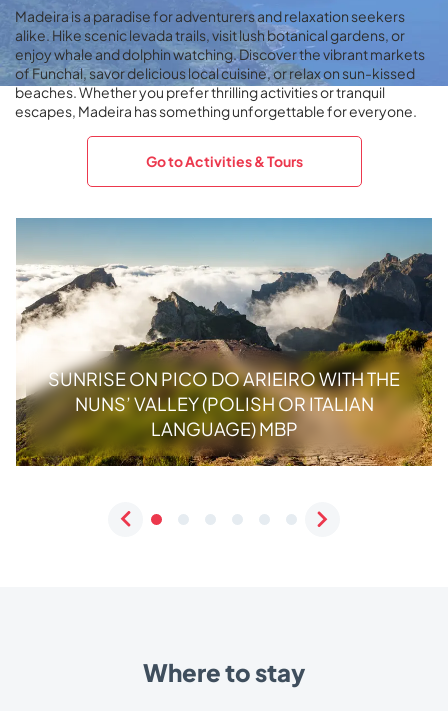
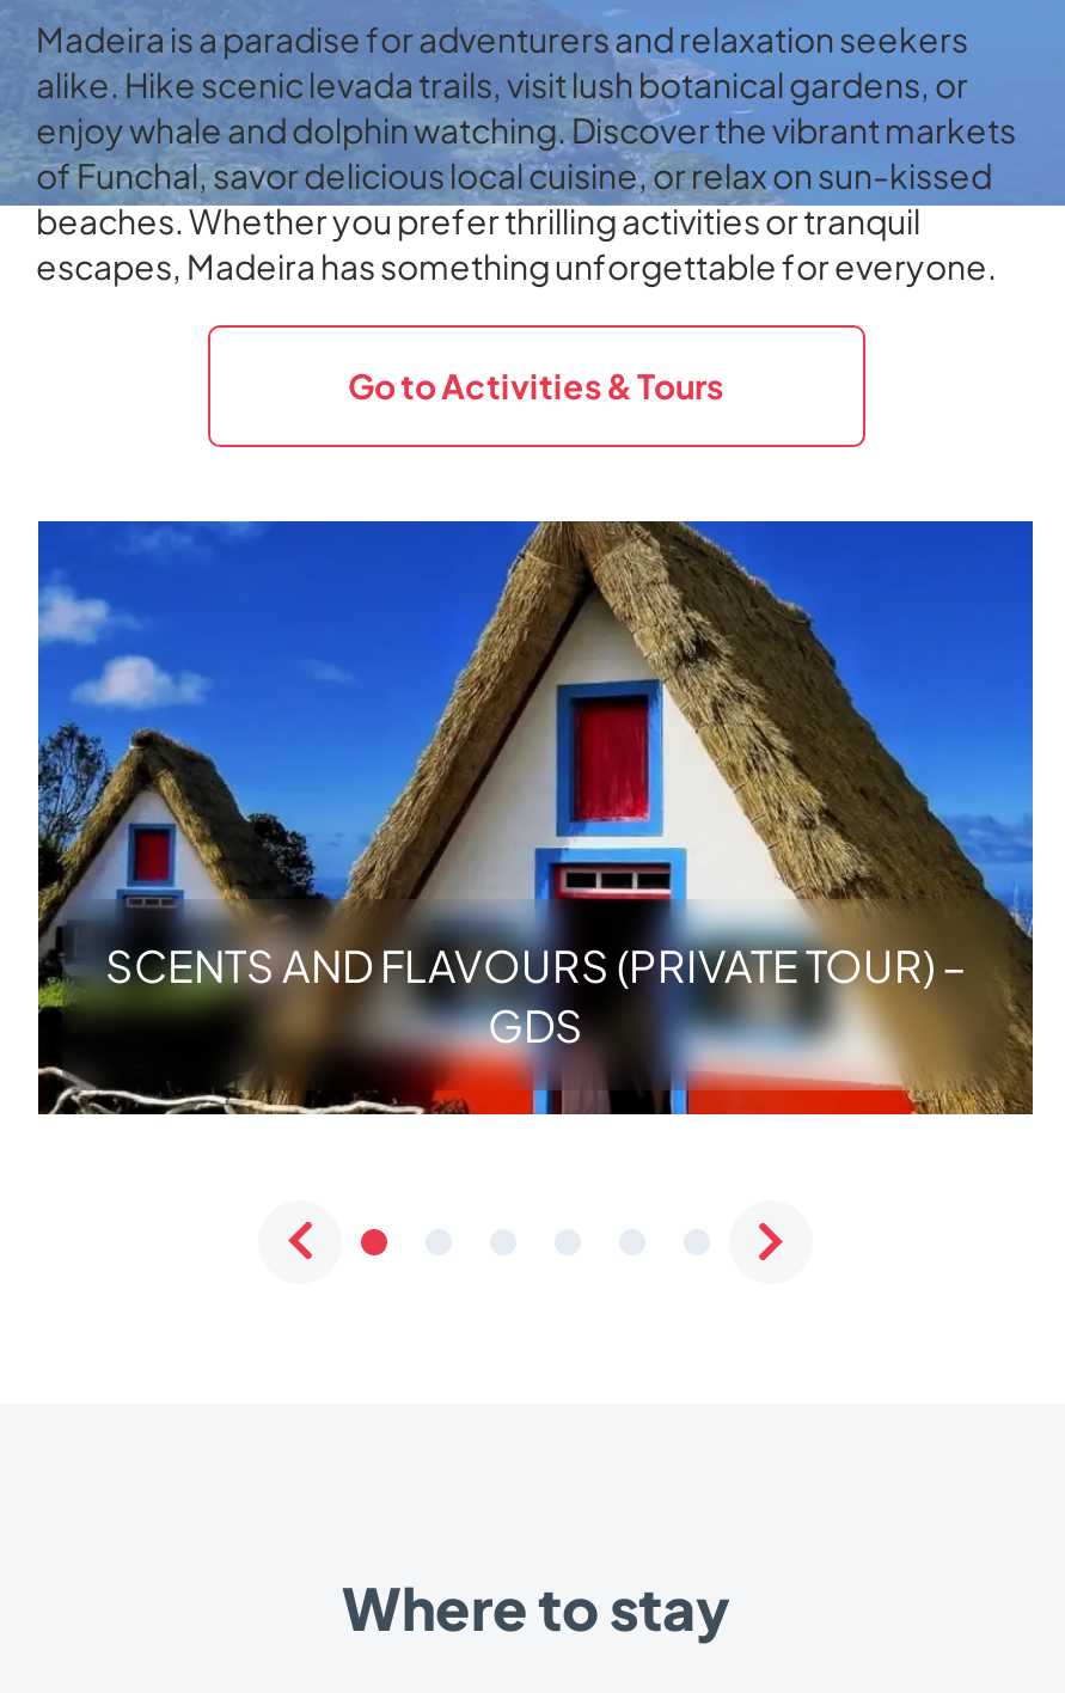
- [image]
- SUNRISE ON PICO DO ARIEIRO WITH THE
- NUNS’ VALLEY (POLISH OR ITALIAN
- LANGUAGE) MBP
+ [image]
+ SCENTS AND FLAVOURS (PRIVATE TOUR) –
+ GDS
